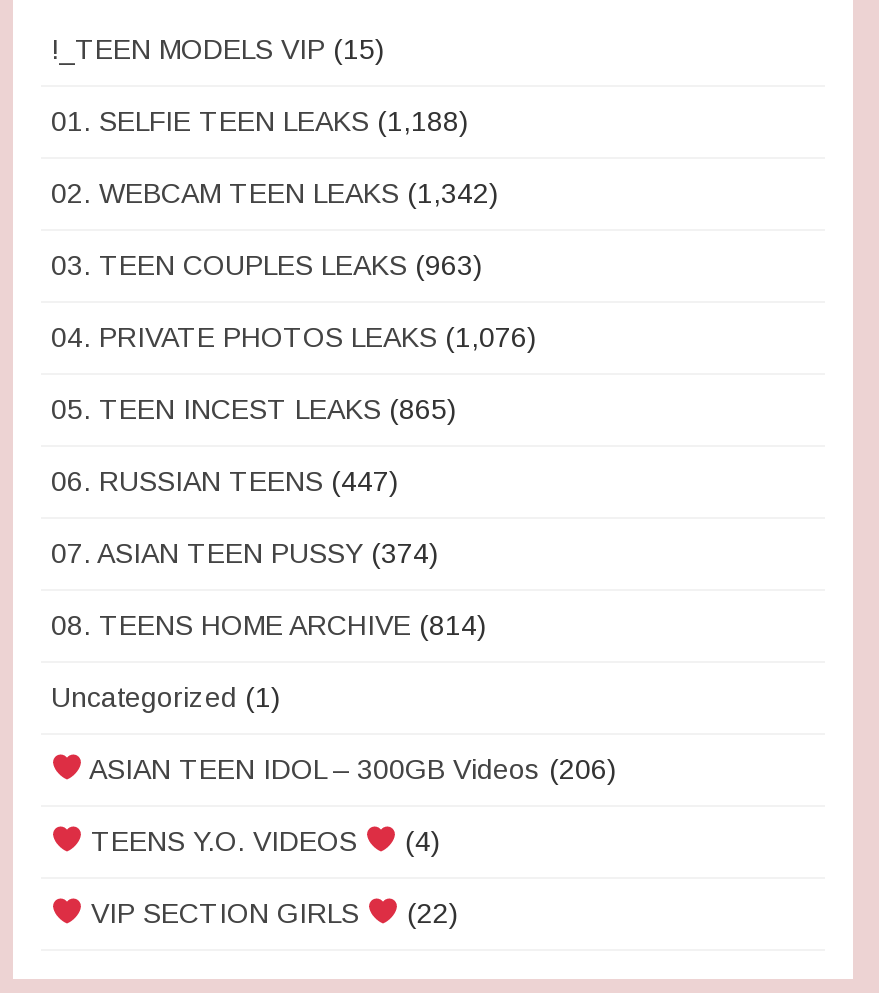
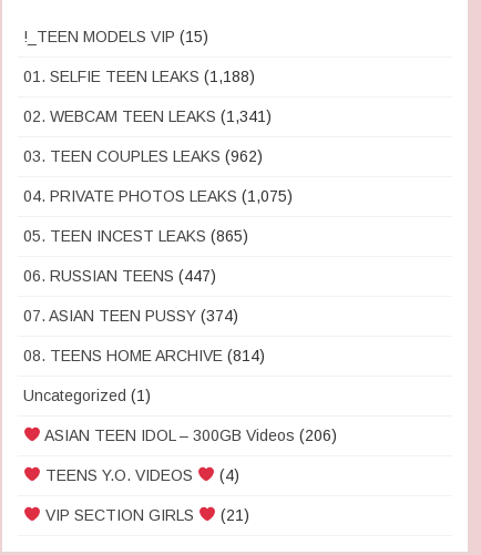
- 02. WEBCAM TEEN LEAKS (1,342)
+ 02. WEBCAM TEEN LEAKS (1,341)

- 03. TEEN COUPLES LEAKS (963)
+ 03. TEEN COUPLES LEAKS (962)

- 04. PRIVATE PHOTOS LEAKS (1,076)
+ 04. PRIVATE PHOTOS LEAKS (1,075)

- VIP SECTION GIRLS (22)
+ VIP SECTION GIRLS (21)
